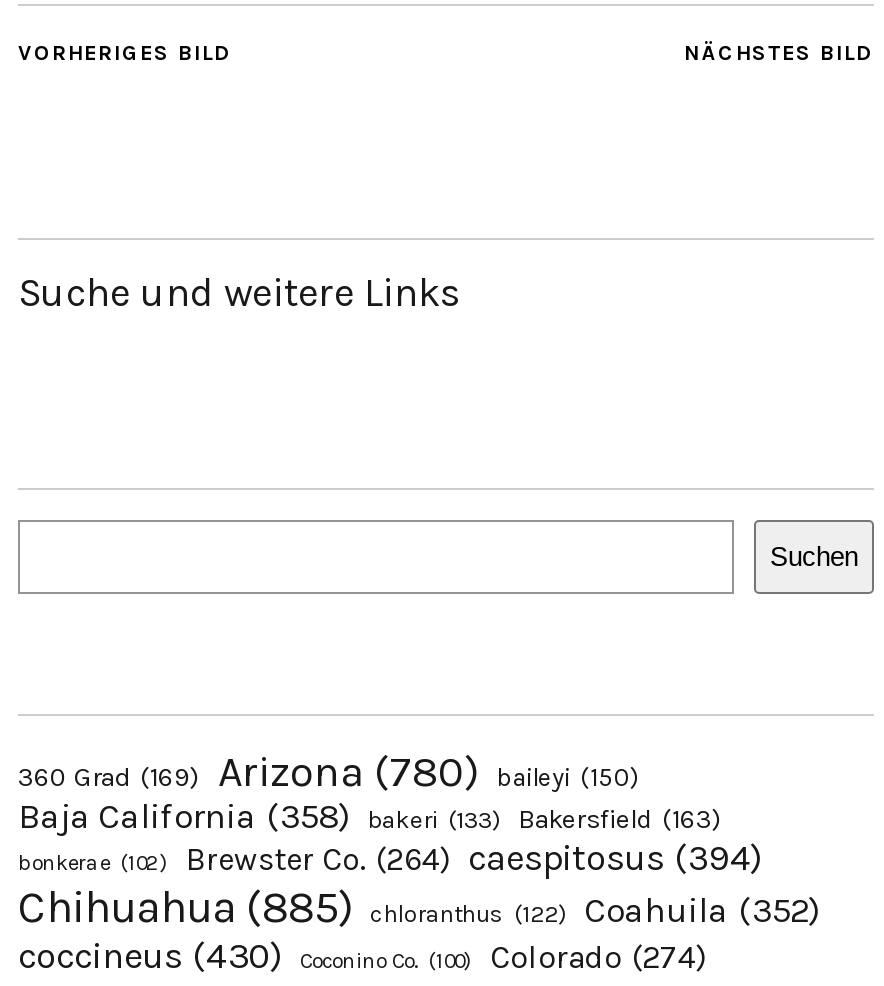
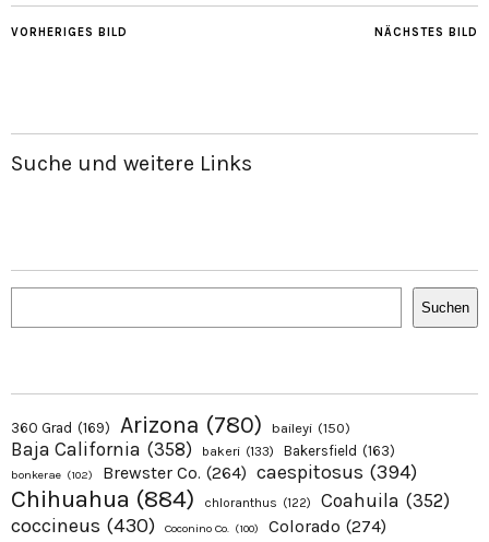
- Chihuahua (885) chloranthus (122) Coahuila (352)
+ Chihuahua (884) chloranthus (122) Coahuila (352)
